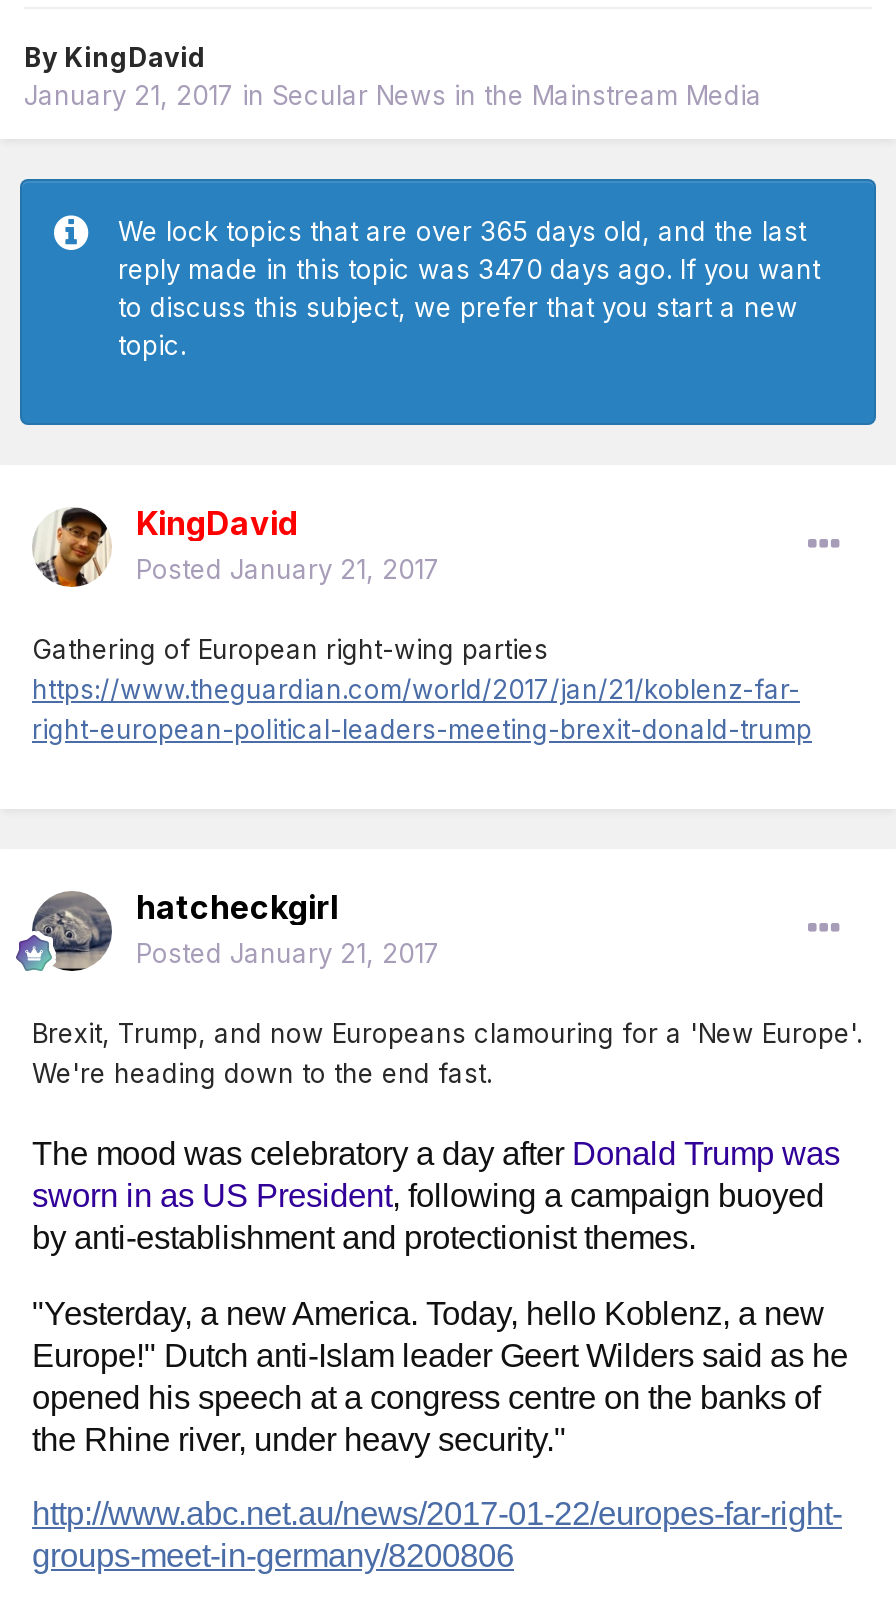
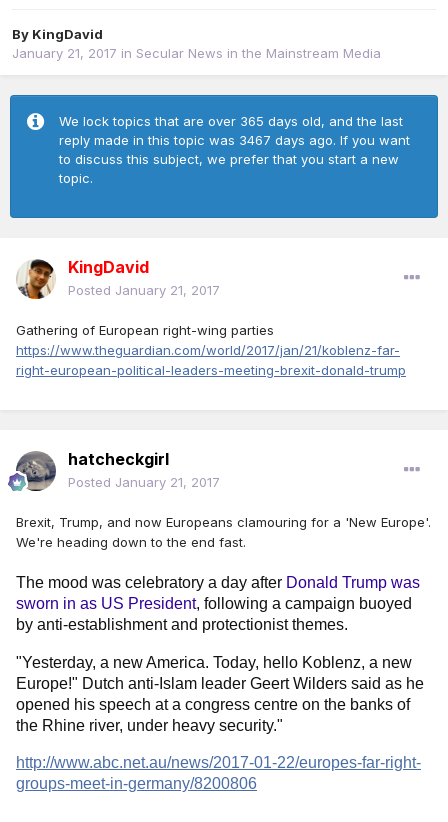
- reply made in this topic was 3470 days ago. If you want
+ reply made in this topic was 3467 days ago. If you want
